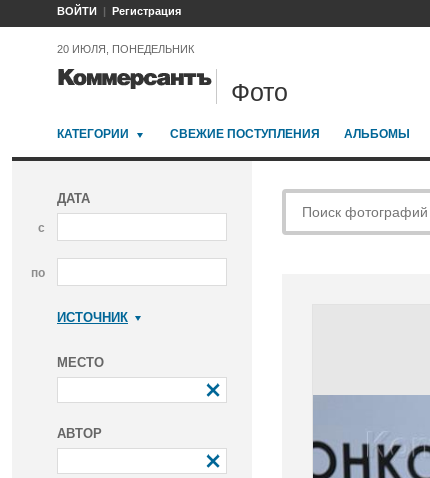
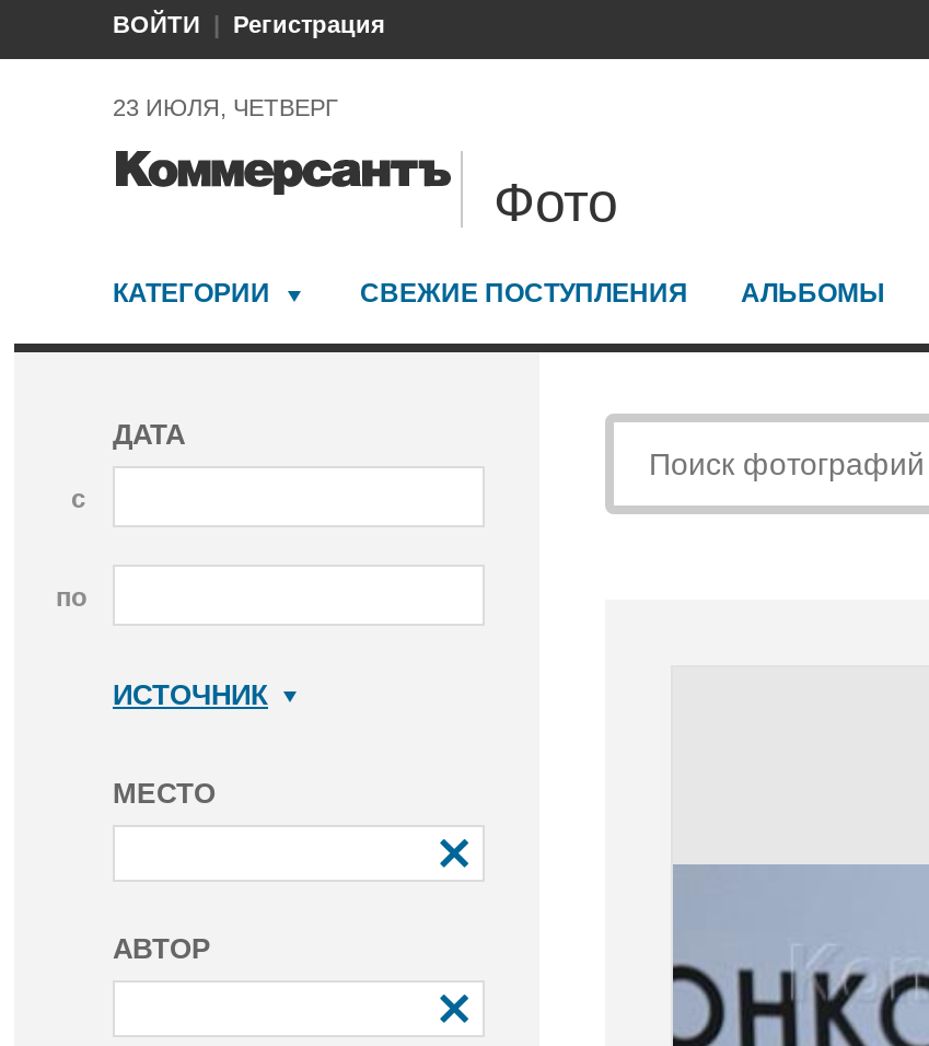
- 20 ИЮЛЯ, ПОНЕДЕЛЬНИК
+ 23 ИЮЛЯ, ЧЕТВЕРГ
